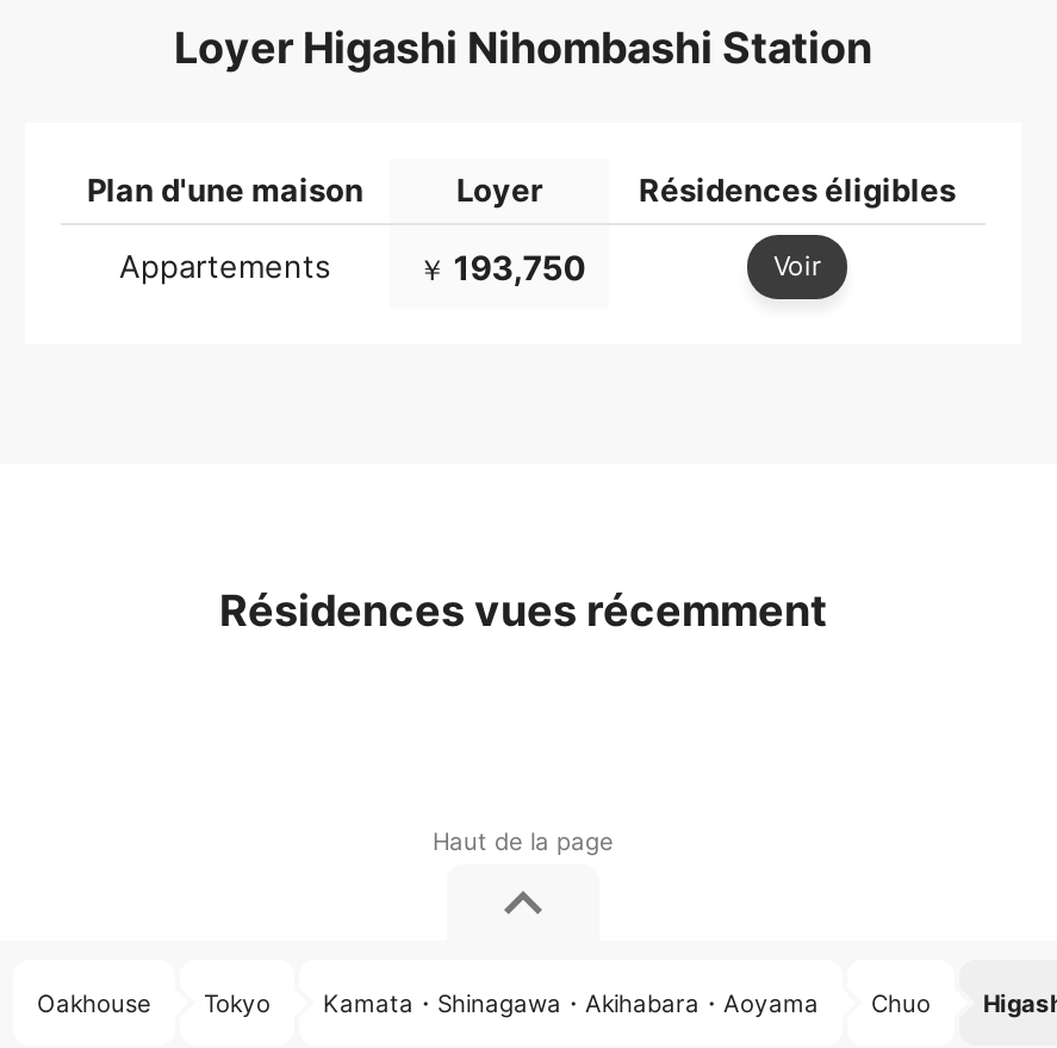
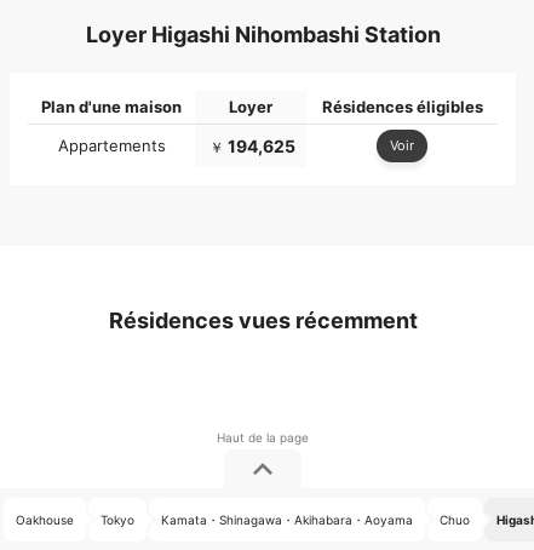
- ￥193,750
+ ￥194,625
